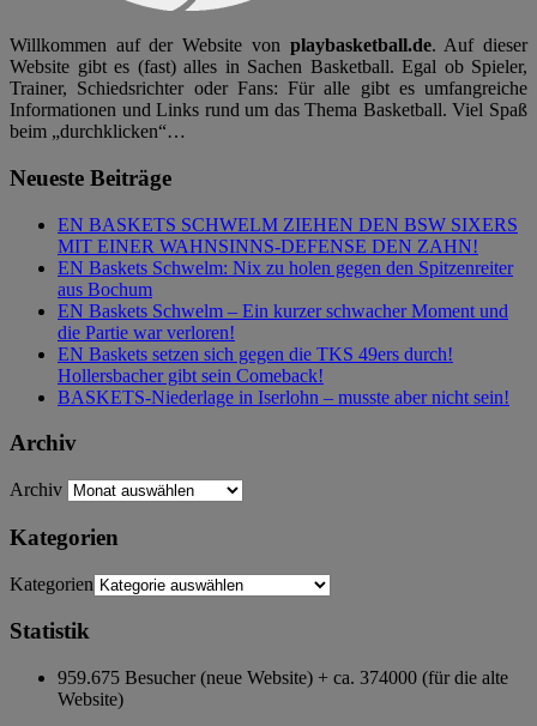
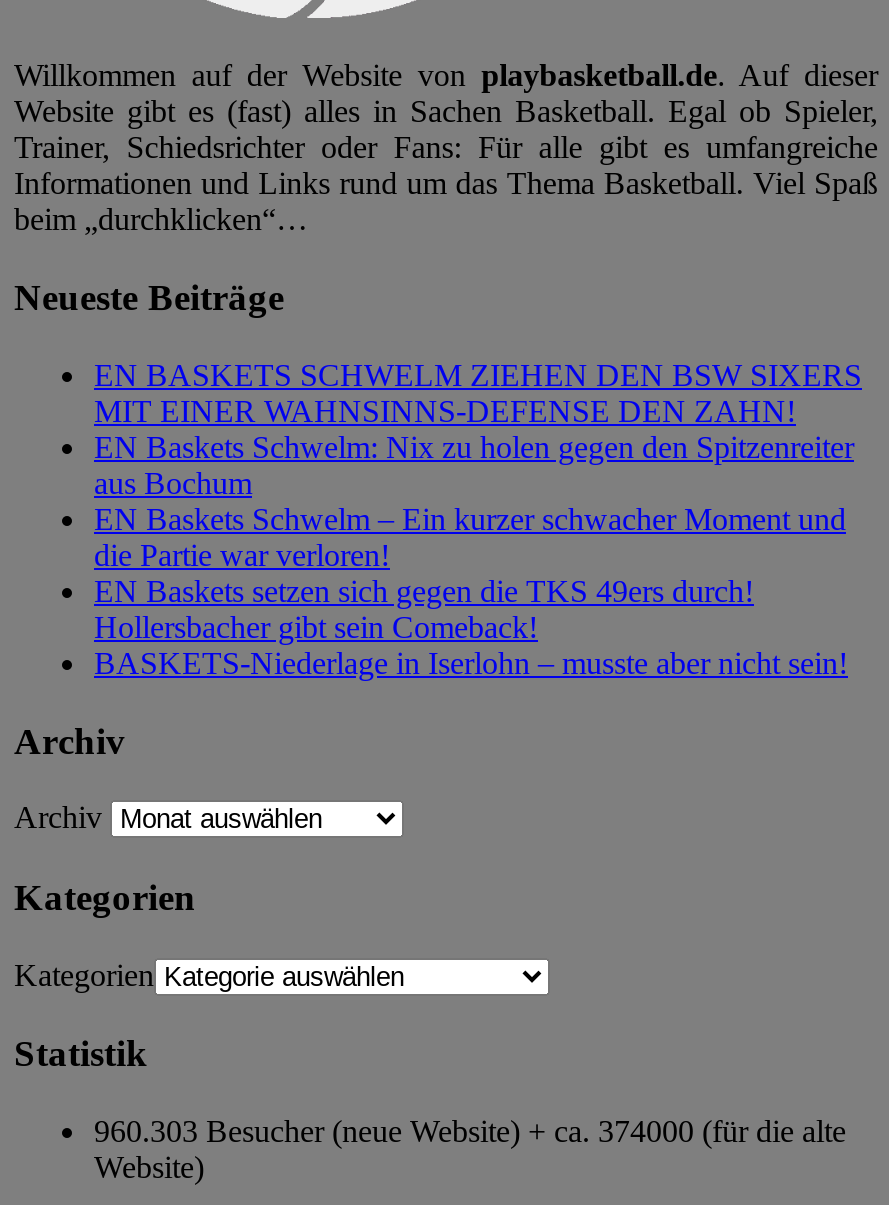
- 959.675 Besucher (neue Website) + ca. 374000 (für die alte
+ 960.303 Besucher (neue Website) + ca. 374000 (für die alte
